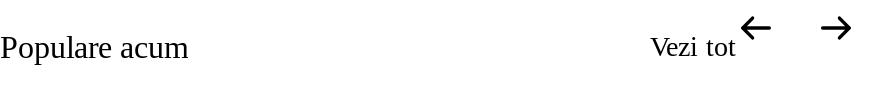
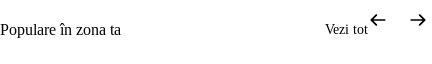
- Populare acum
+ Populare în zona ta
